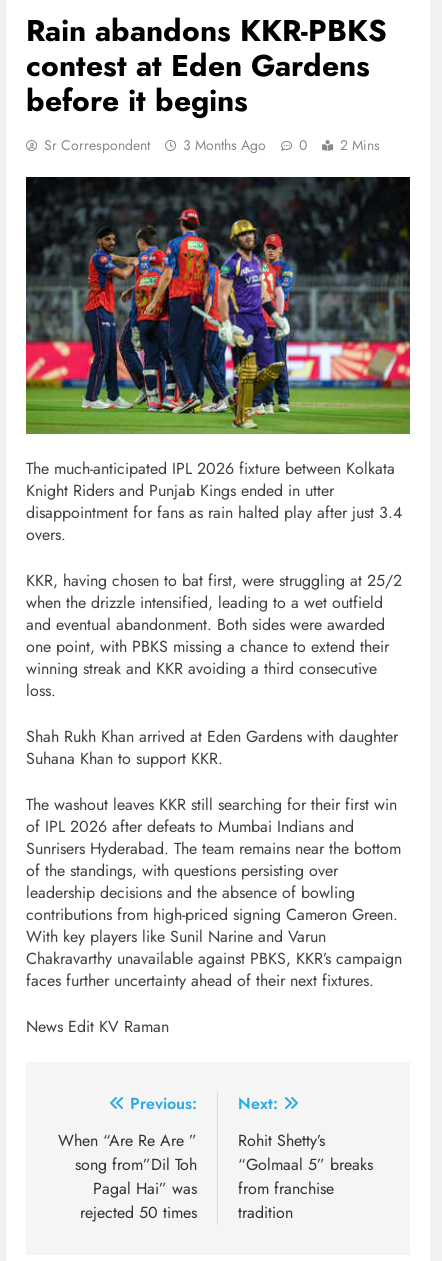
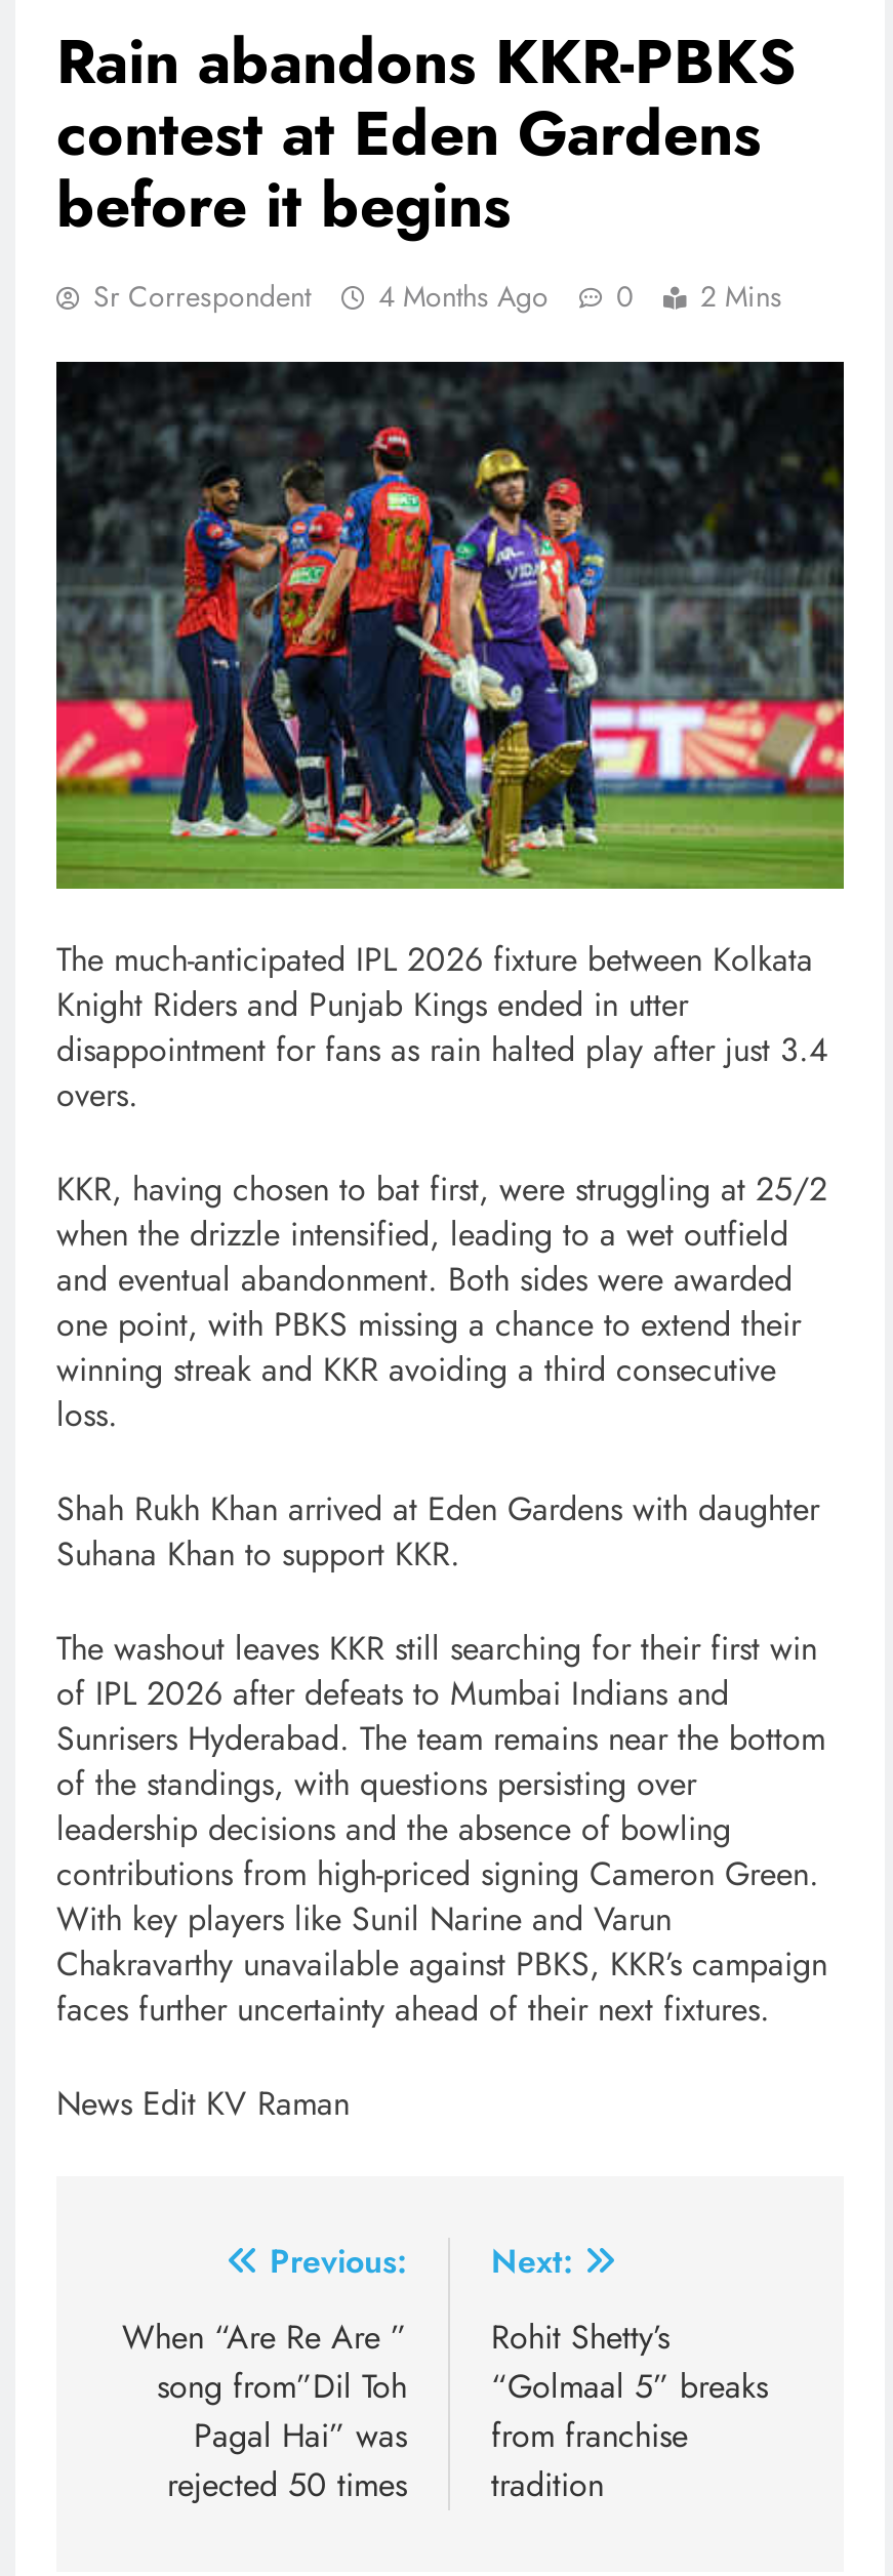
- Sr Correspondent 3 Months Ago 0 2 Mins
+ Sr Correspondent 4 Months Ago 0 2 Mins
